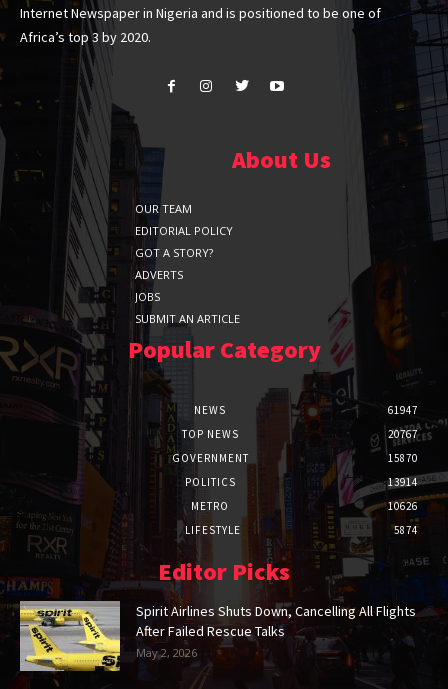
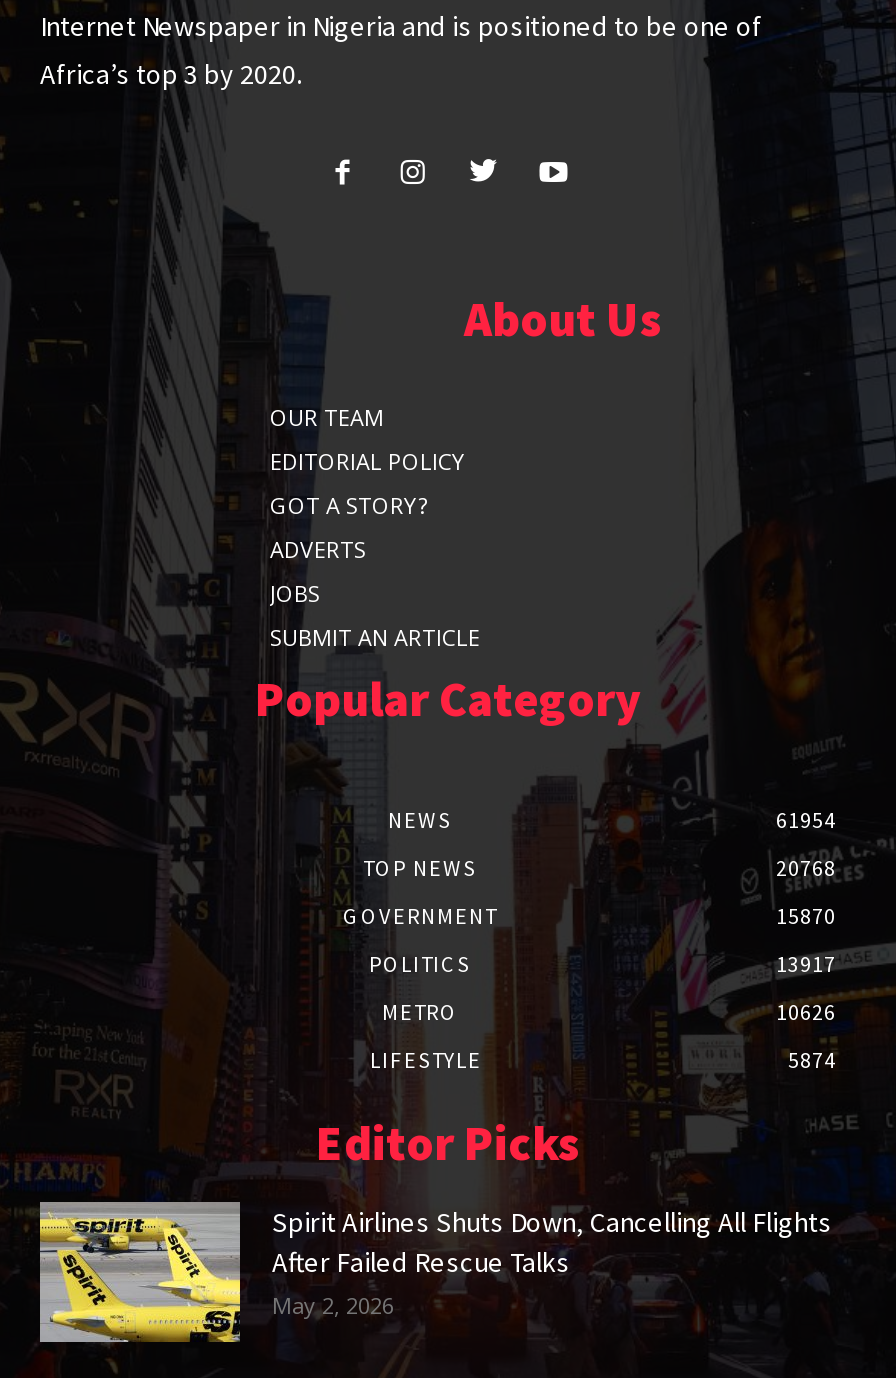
- 61947
+ 61954

- 20767
+ 20768

- 13914
+ 13917
